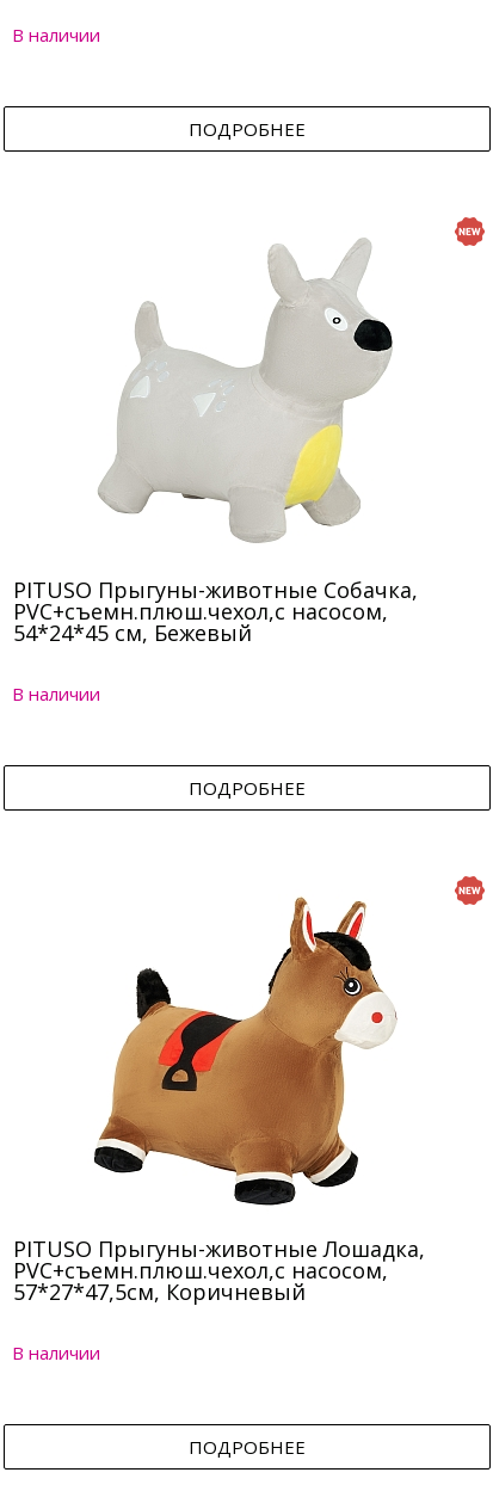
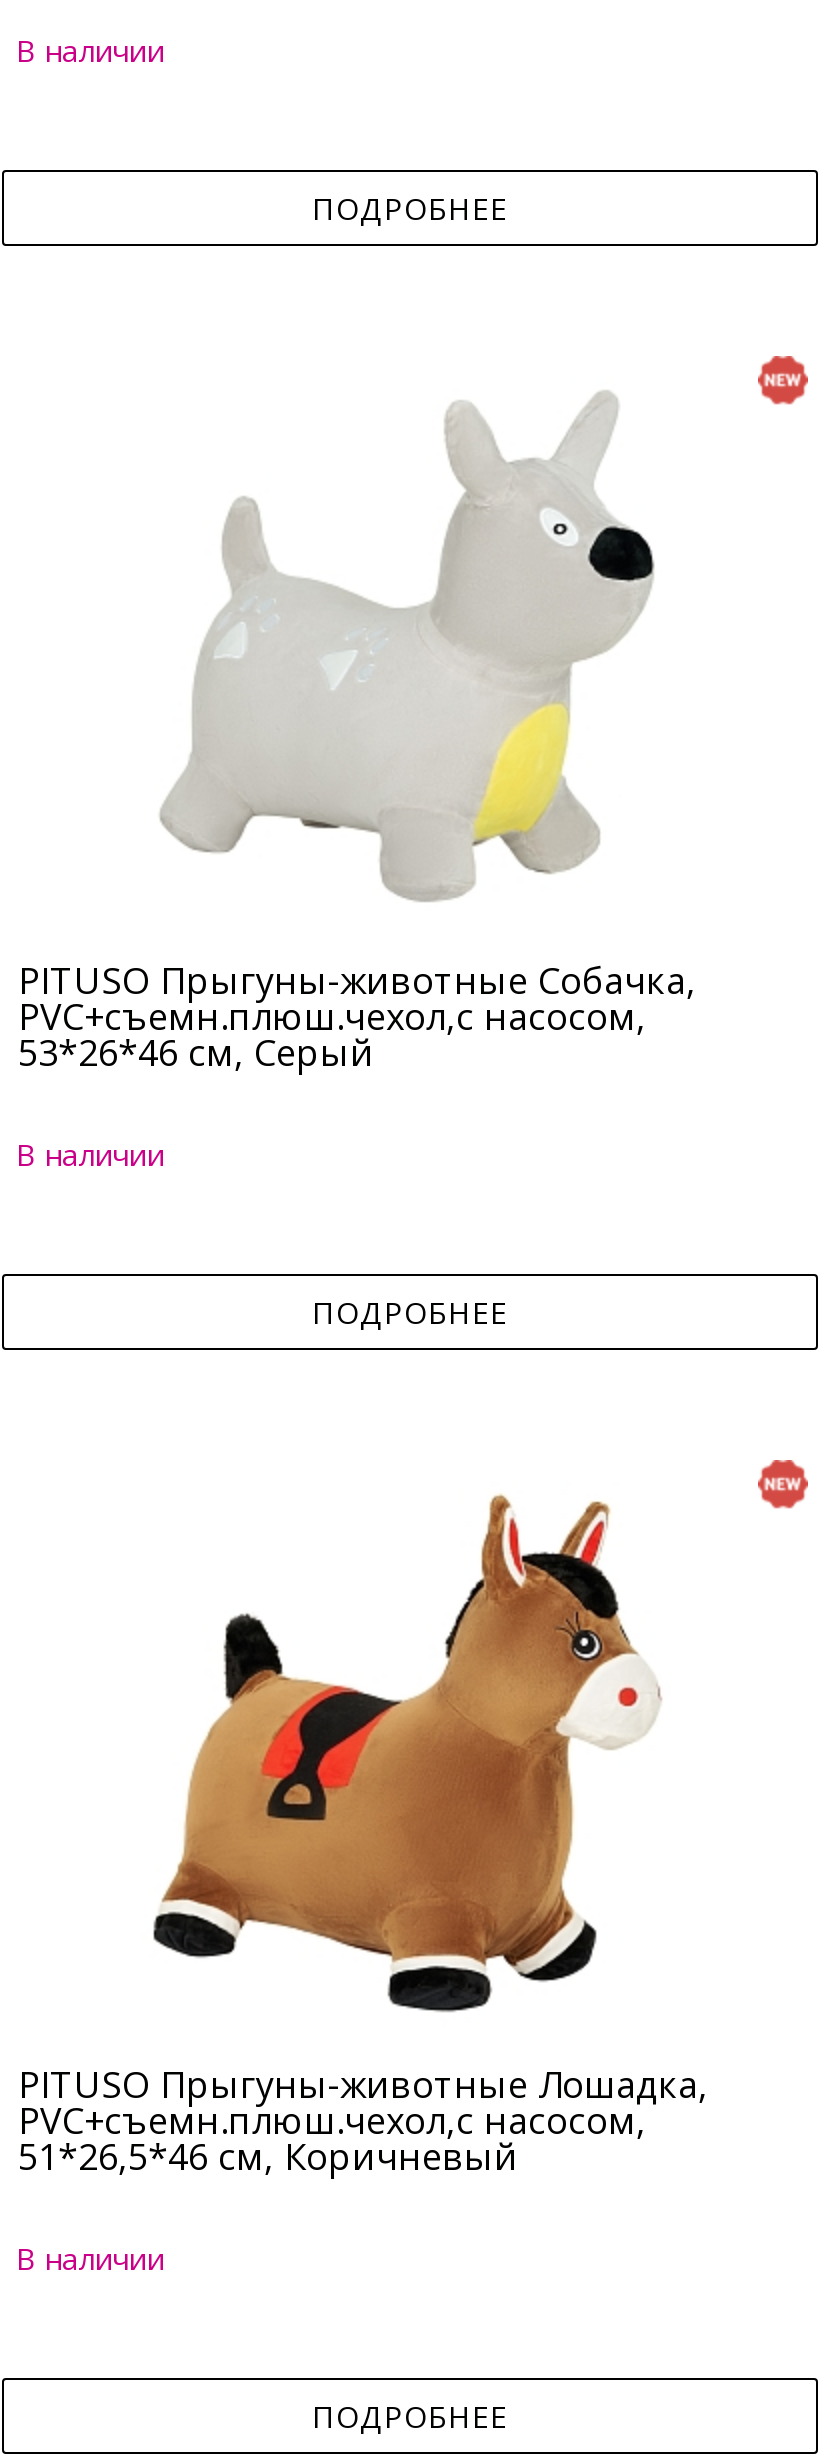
- 54*24*45 см, Бежевый
+ 53*26*46 см, Серый

- 57*27*47,5см, Коричневый
+ 51*26,5*46 см, Коричневый
